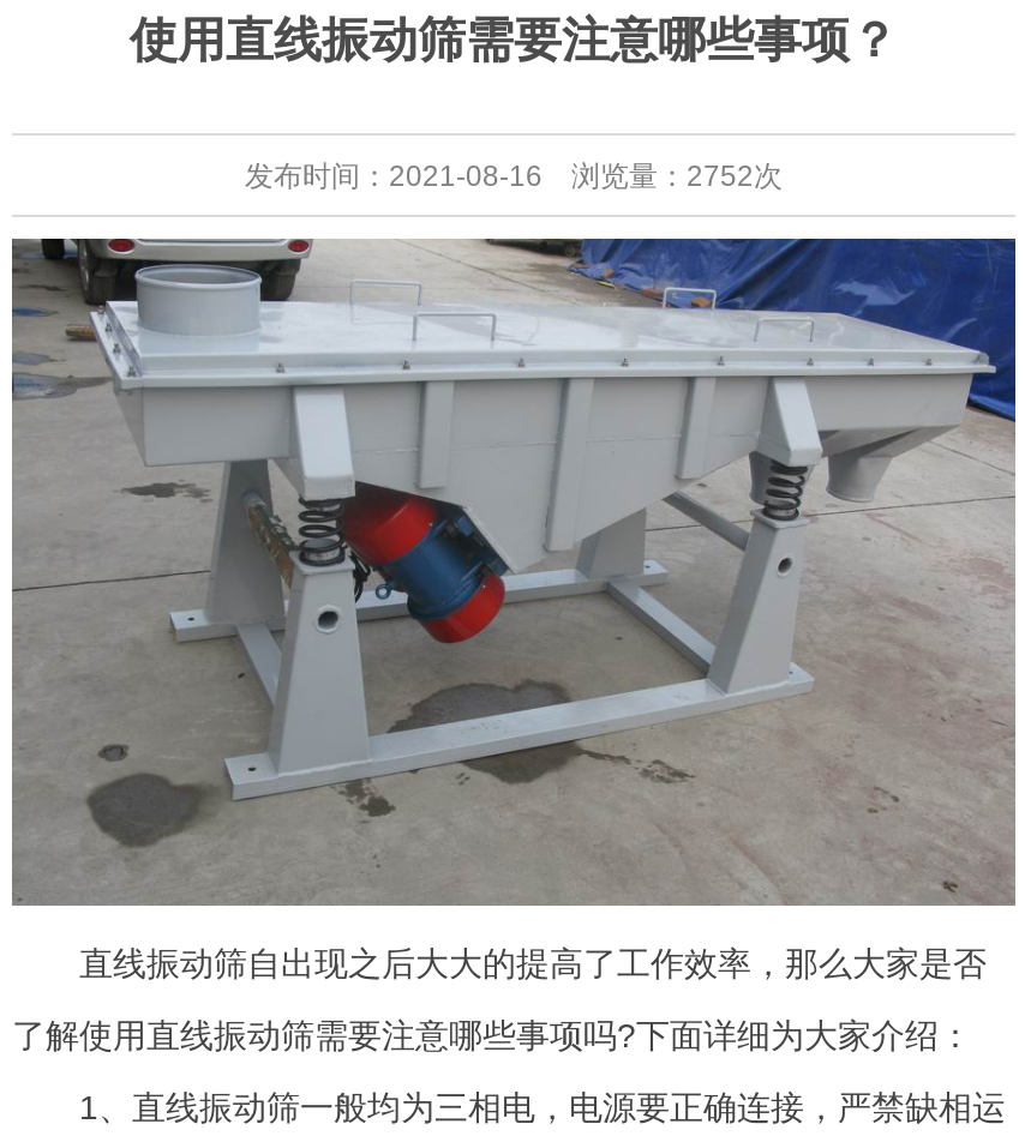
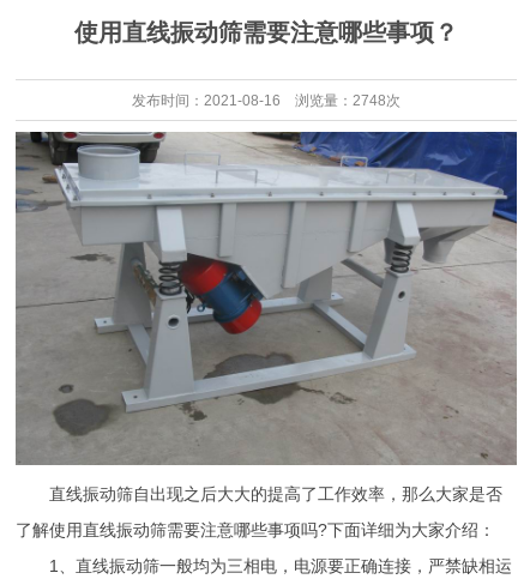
- 发布时间：2021-08-16 浏览量：2752次
+ 发布时间：2021-08-16 浏览量：2748次
